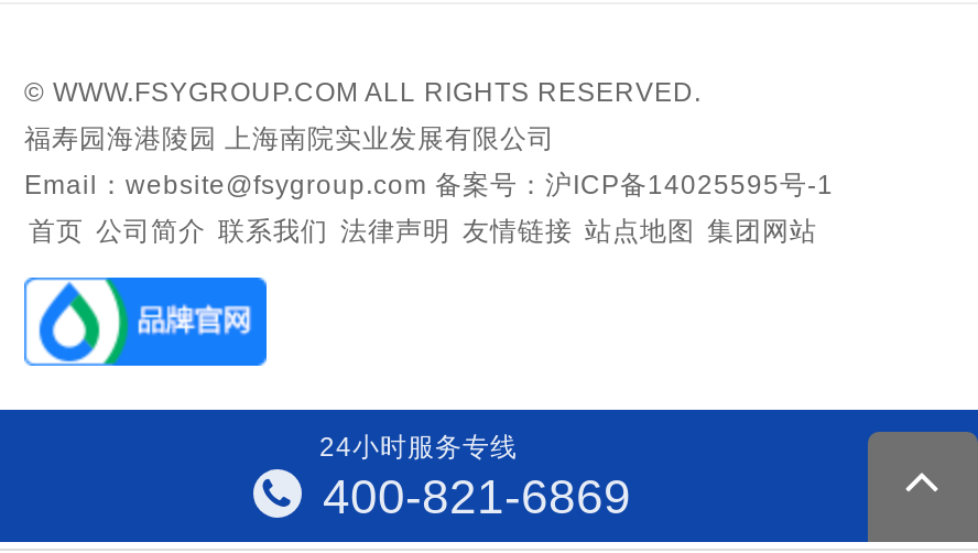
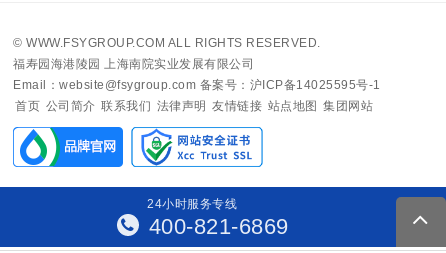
+ [image]
